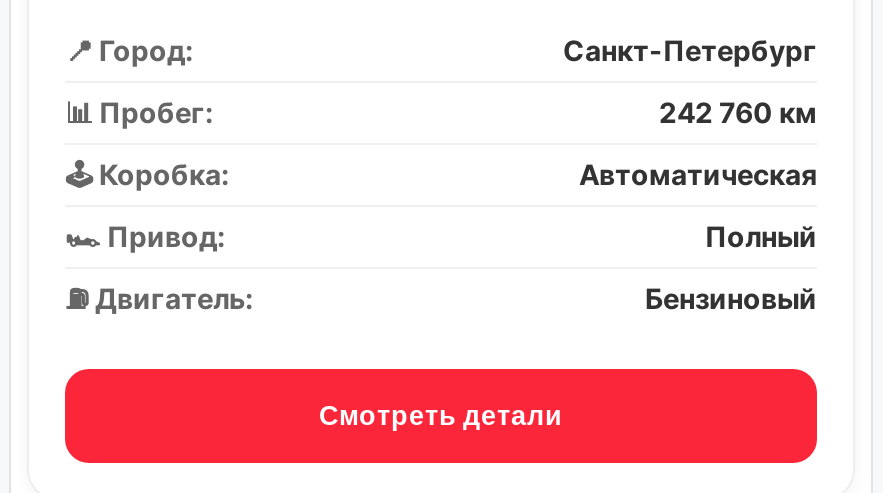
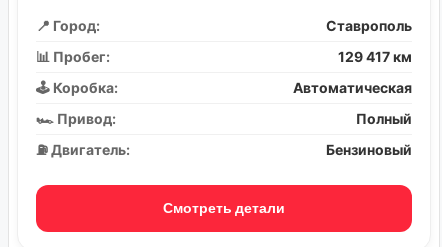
- Санкт-Петербург
+ Ставрополь

- 242 760 км
+ 129 417 км
